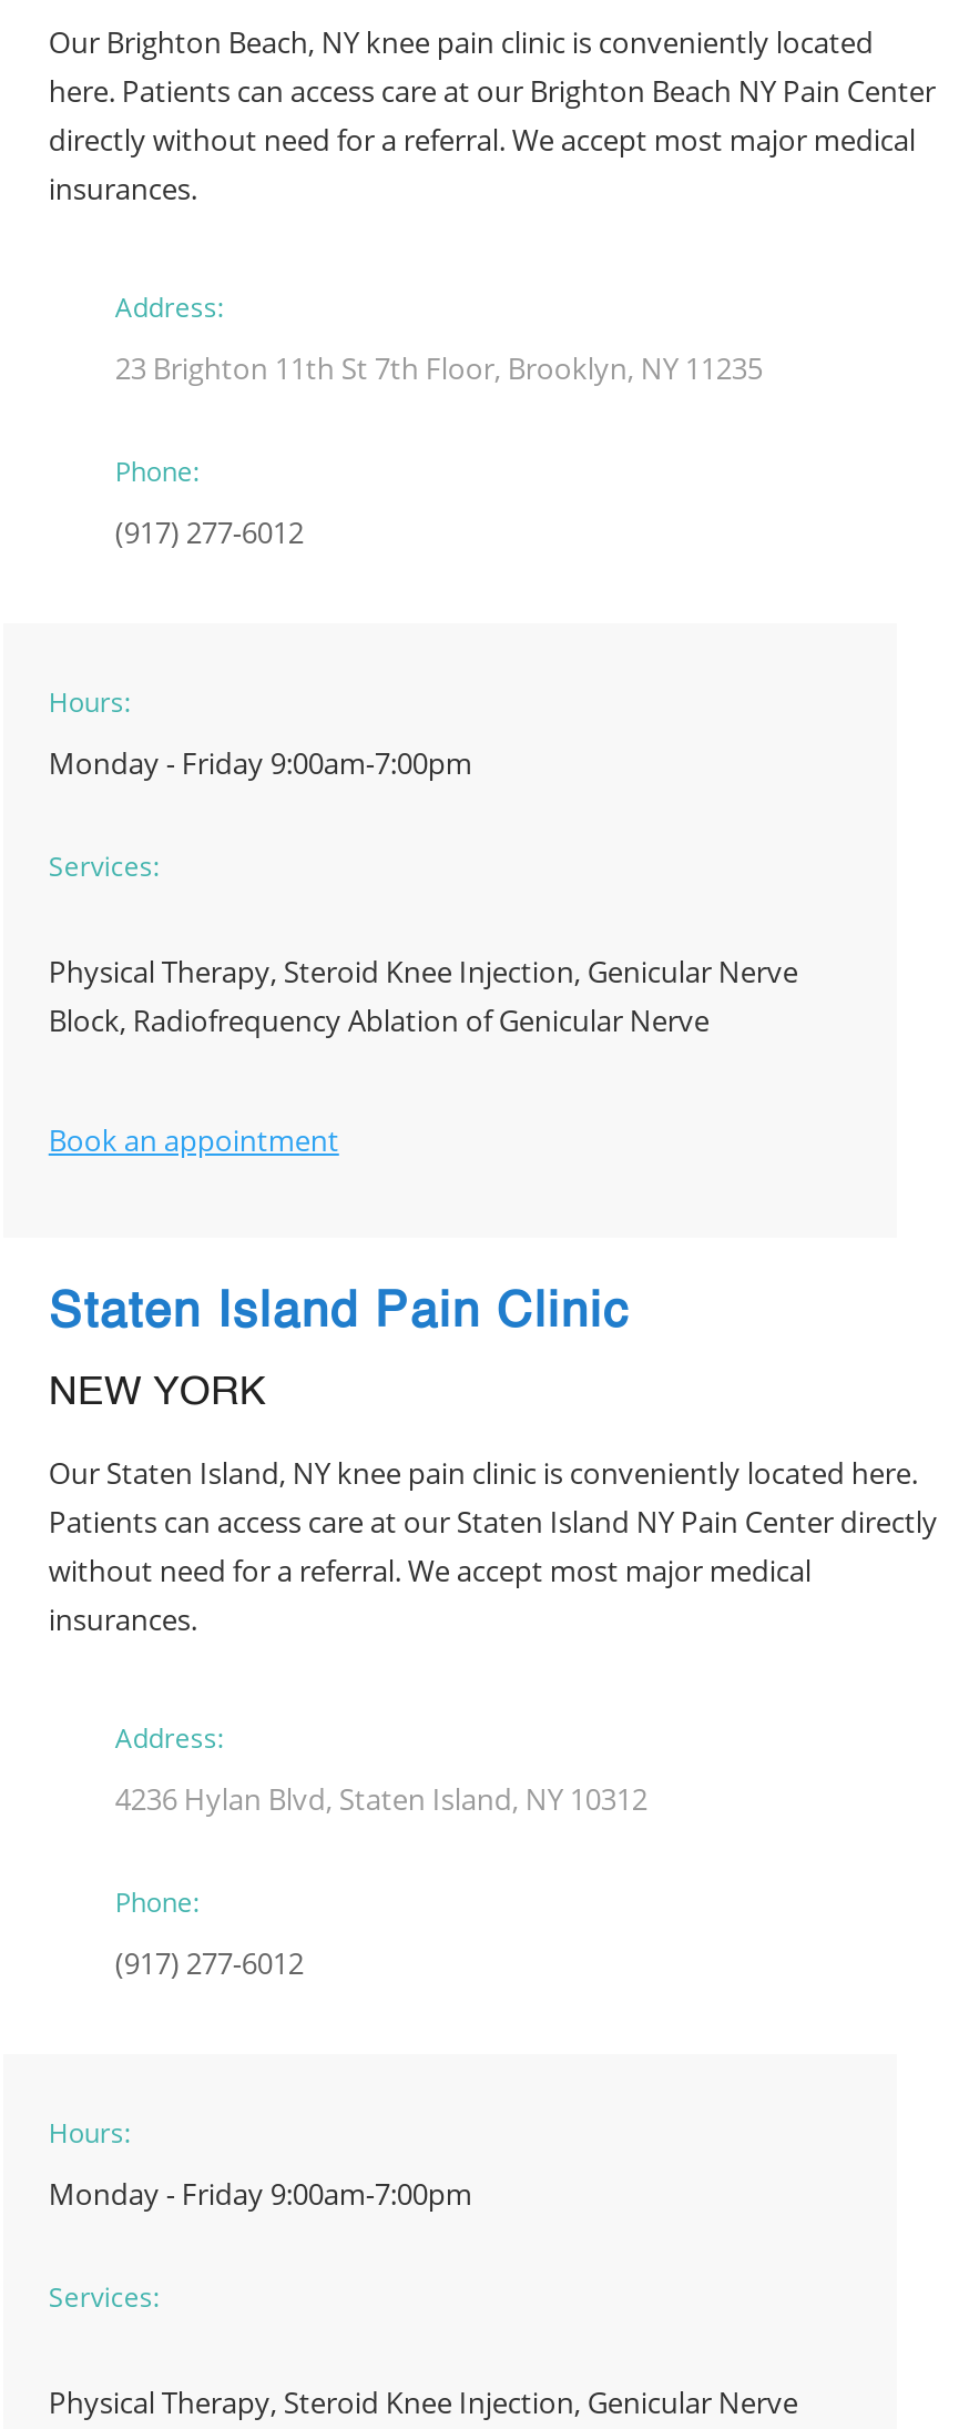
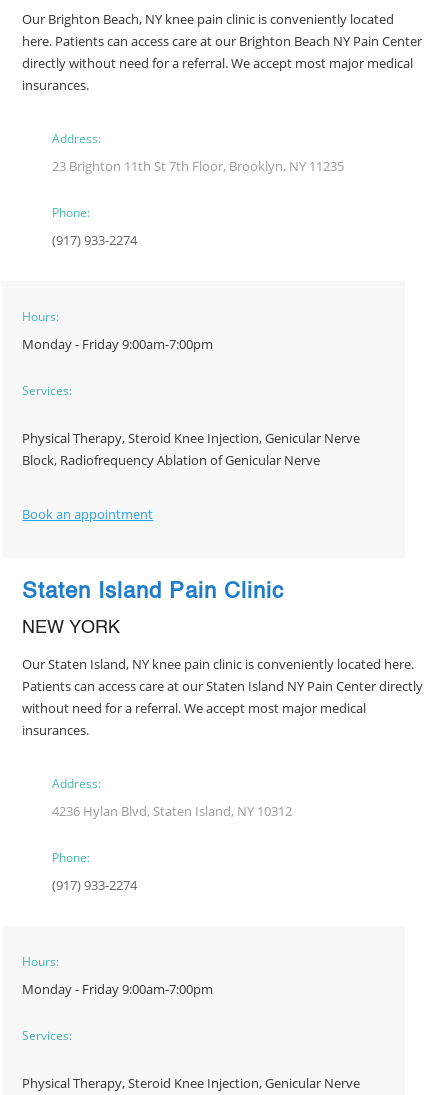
- (917) 277-6012
+ (917) 933-2274

- (917) 277-6012
+ (917) 933-2274
